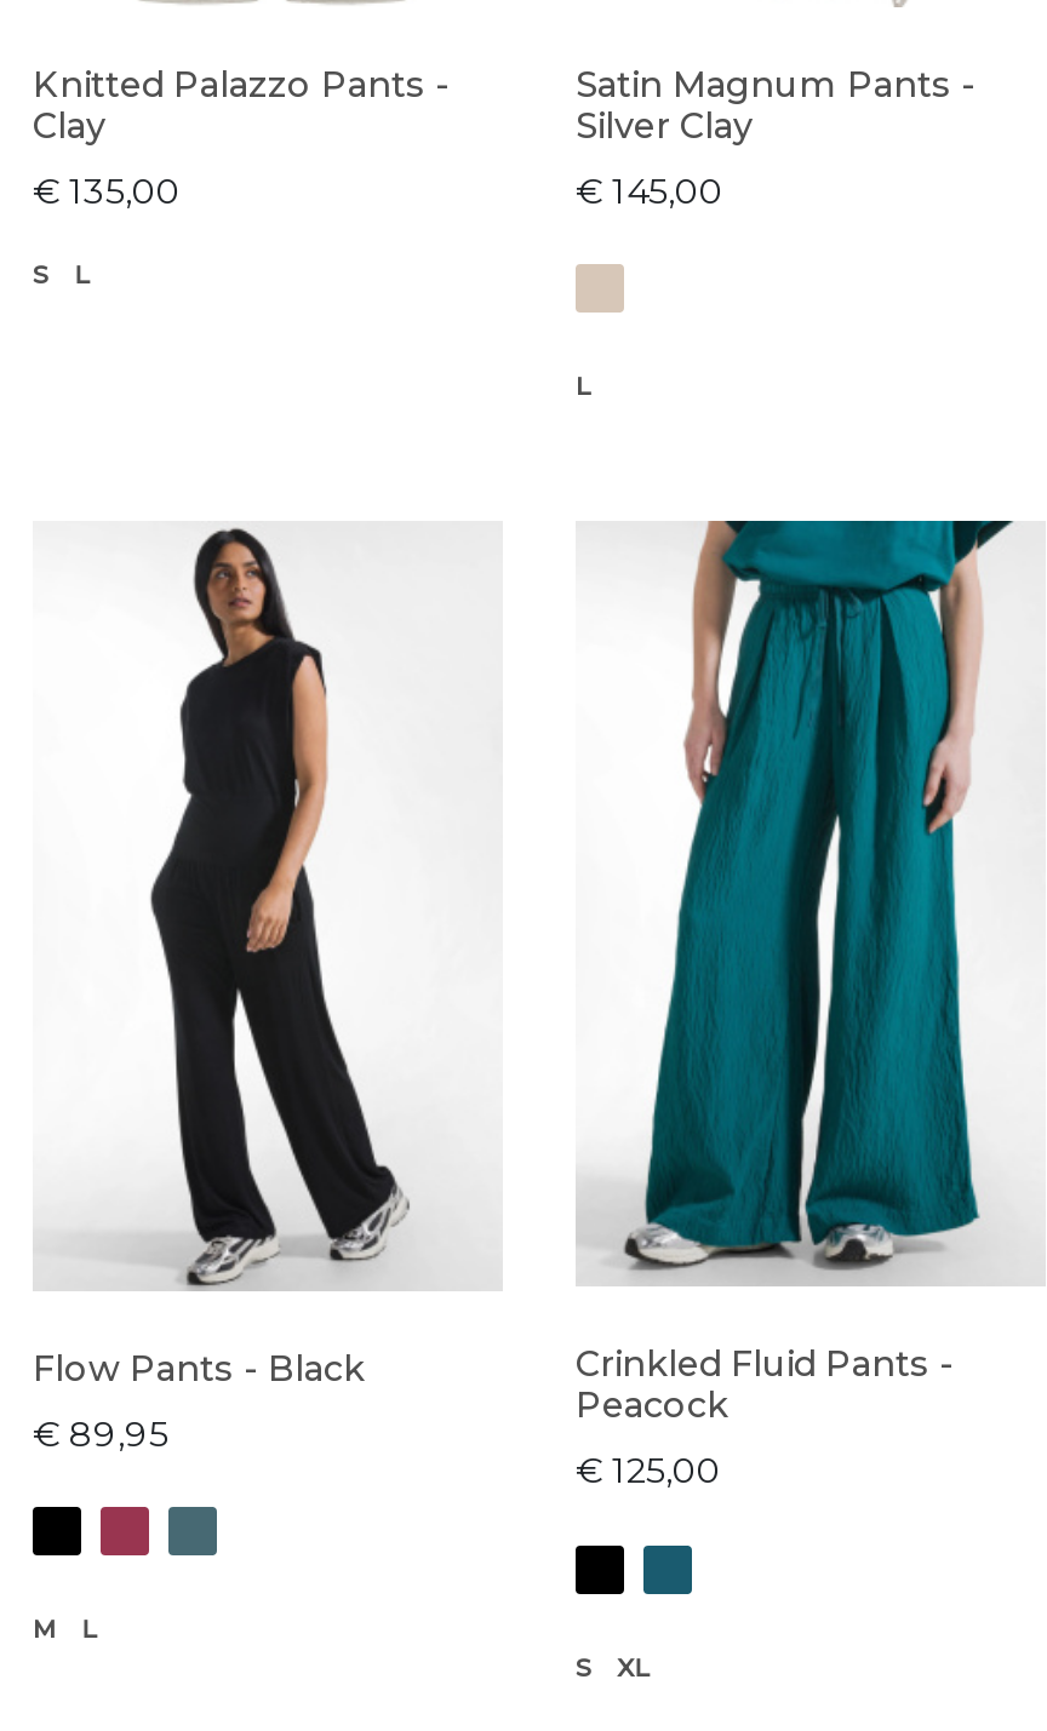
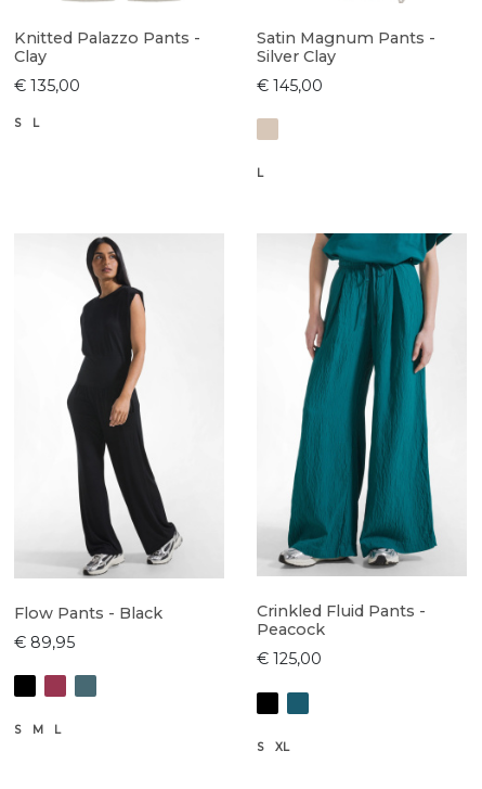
+ S
